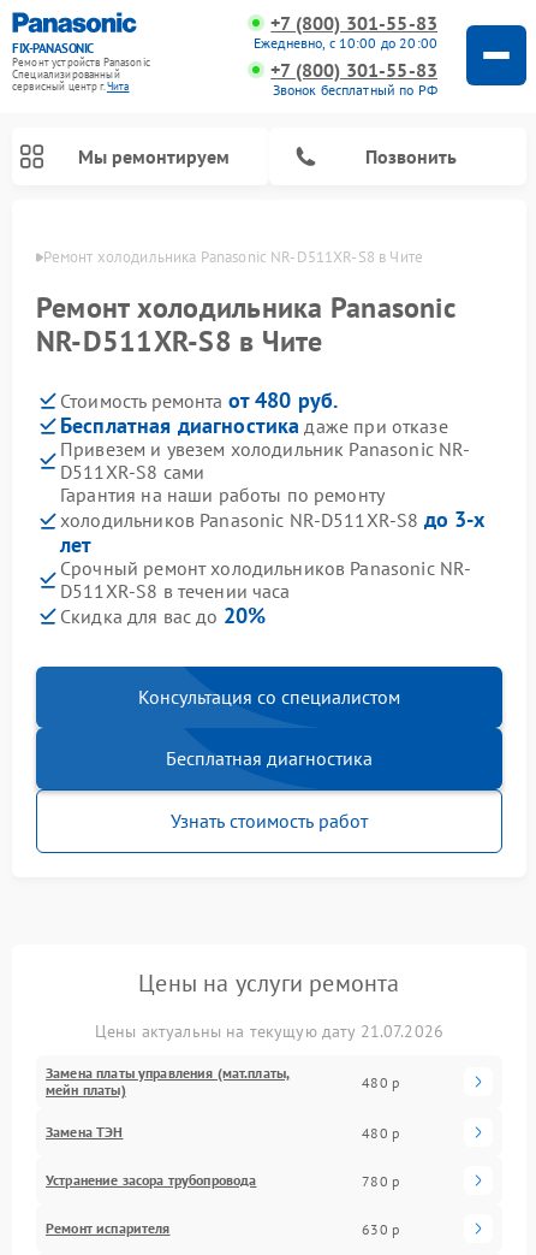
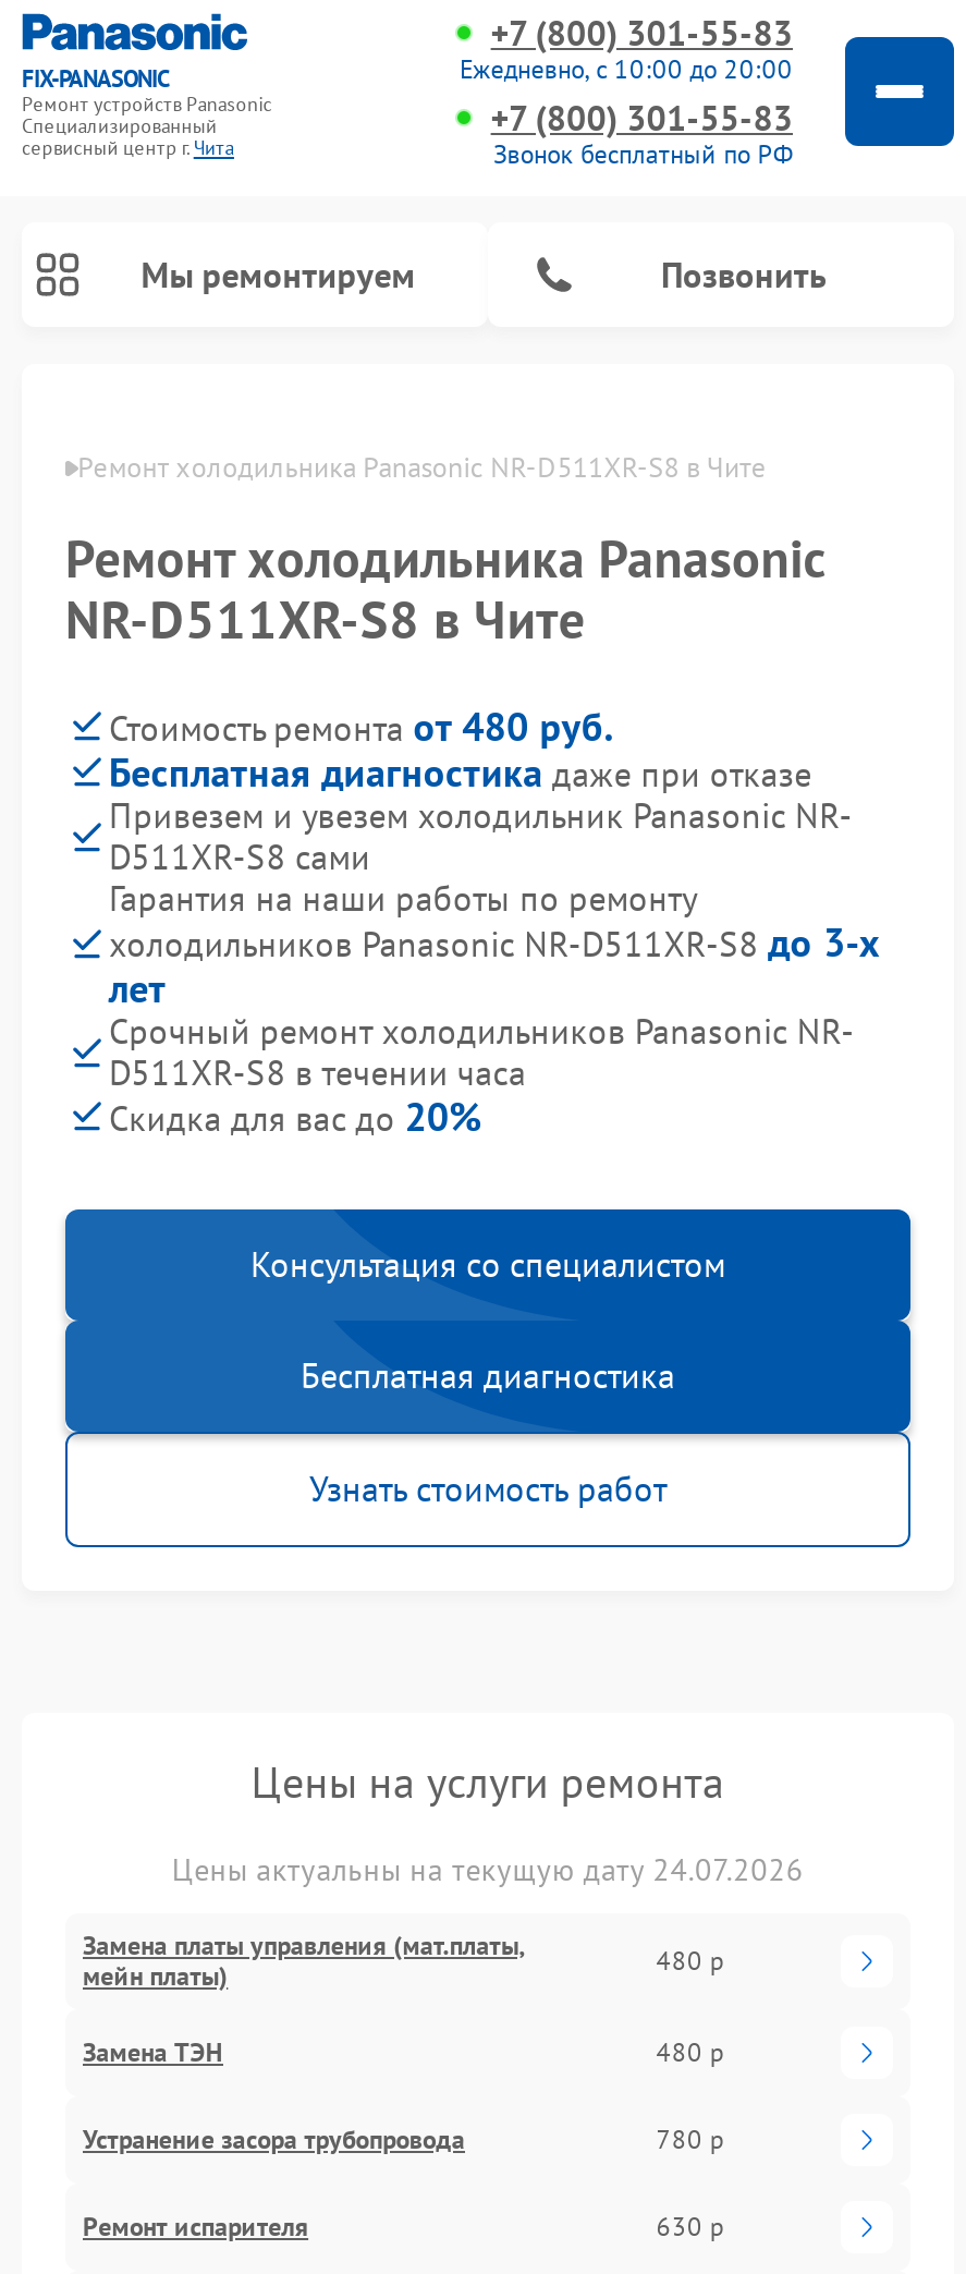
- Цены актуальны на текущую дату 21.07.2026
+ Цены актуальны на текущую дату 24.07.2026
